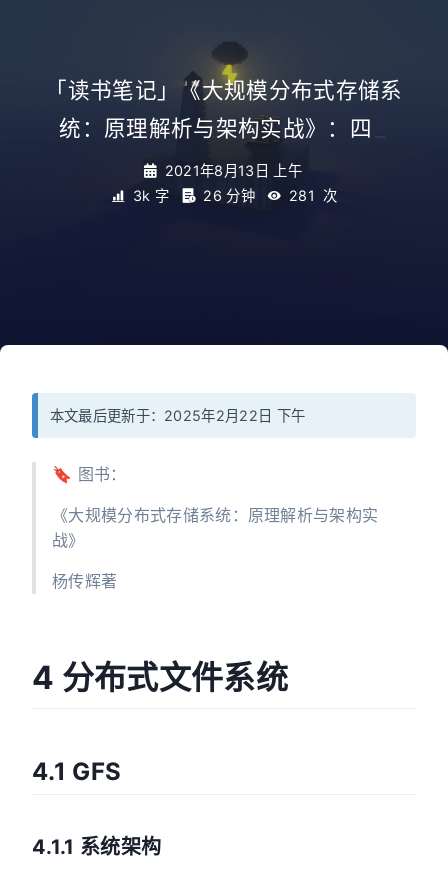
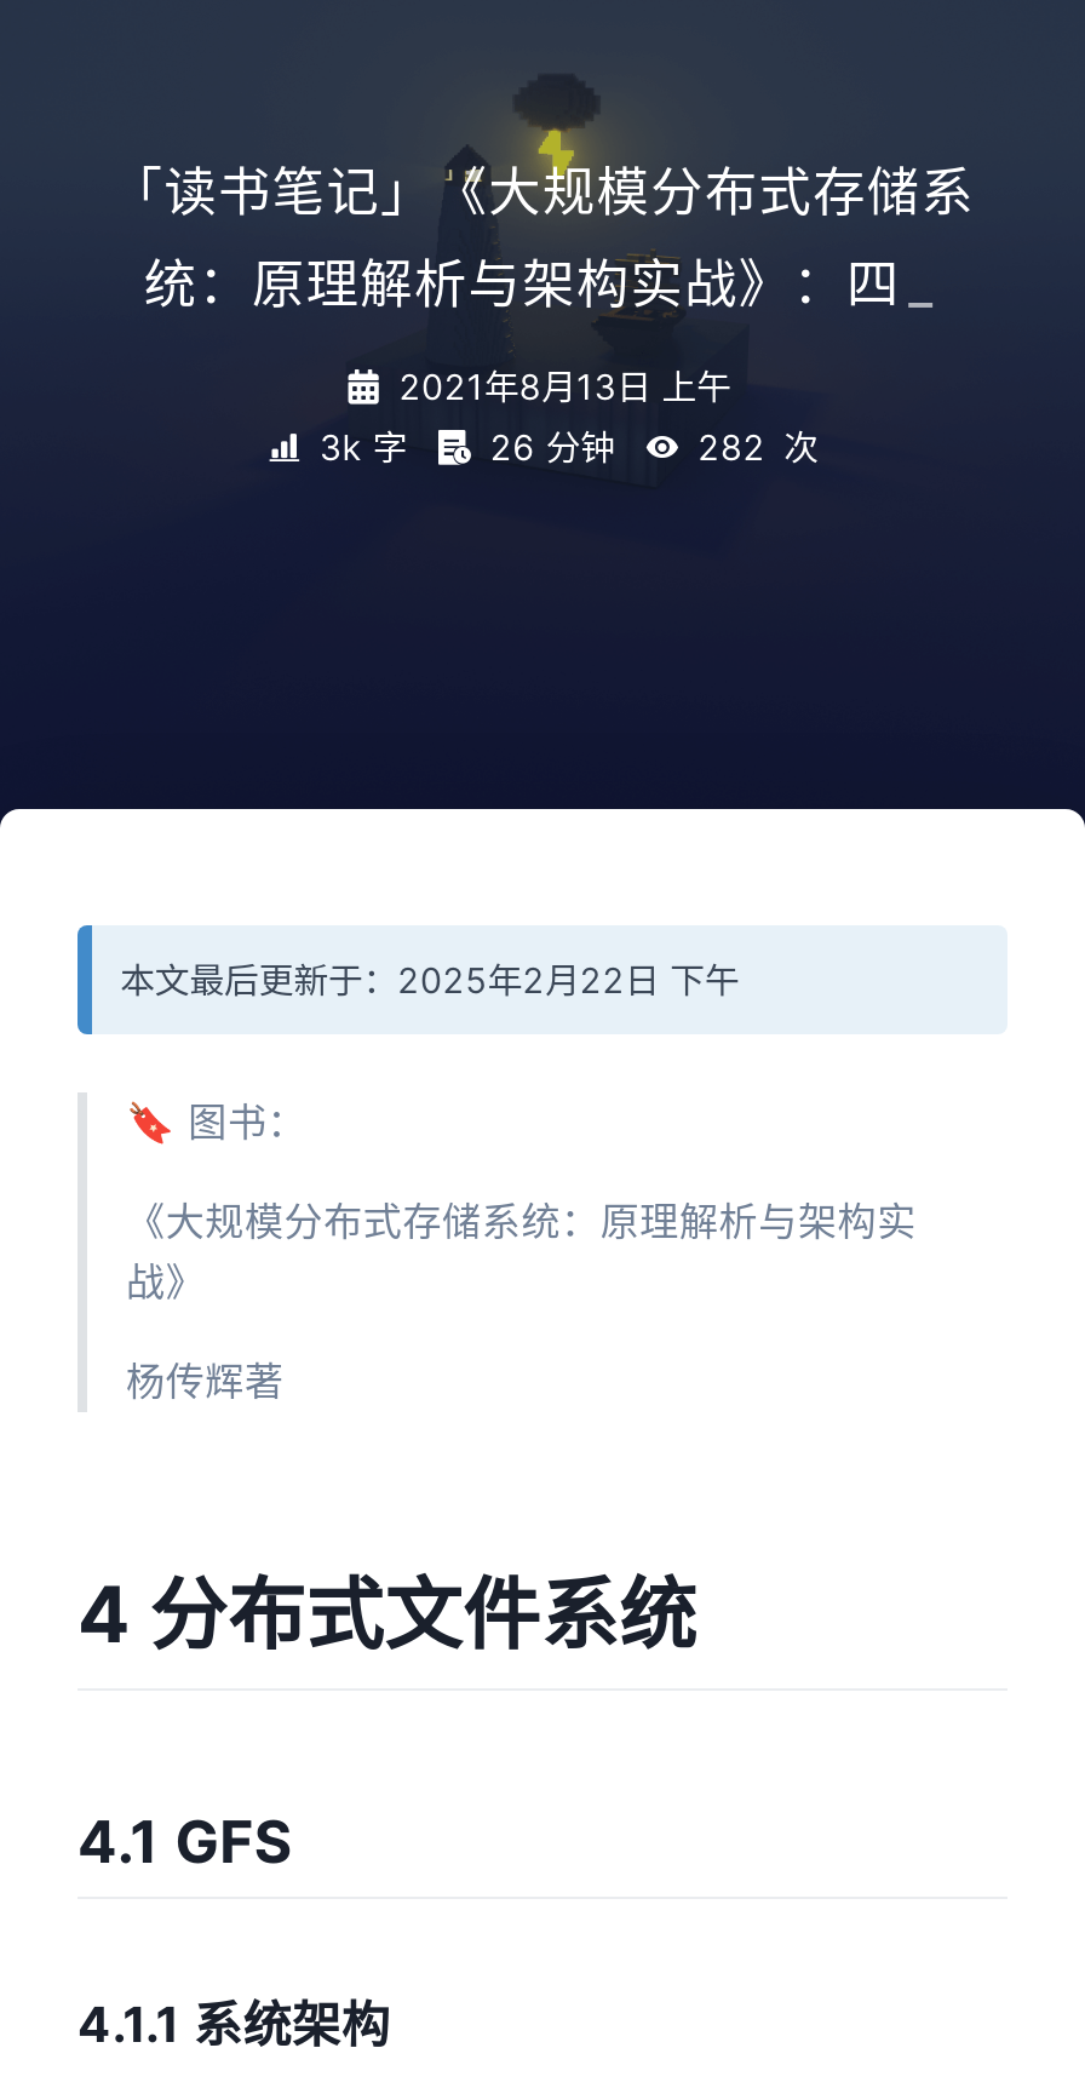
- 3k 字 26 分钟 281 次
+ 3k 字 26 分钟 282 次
